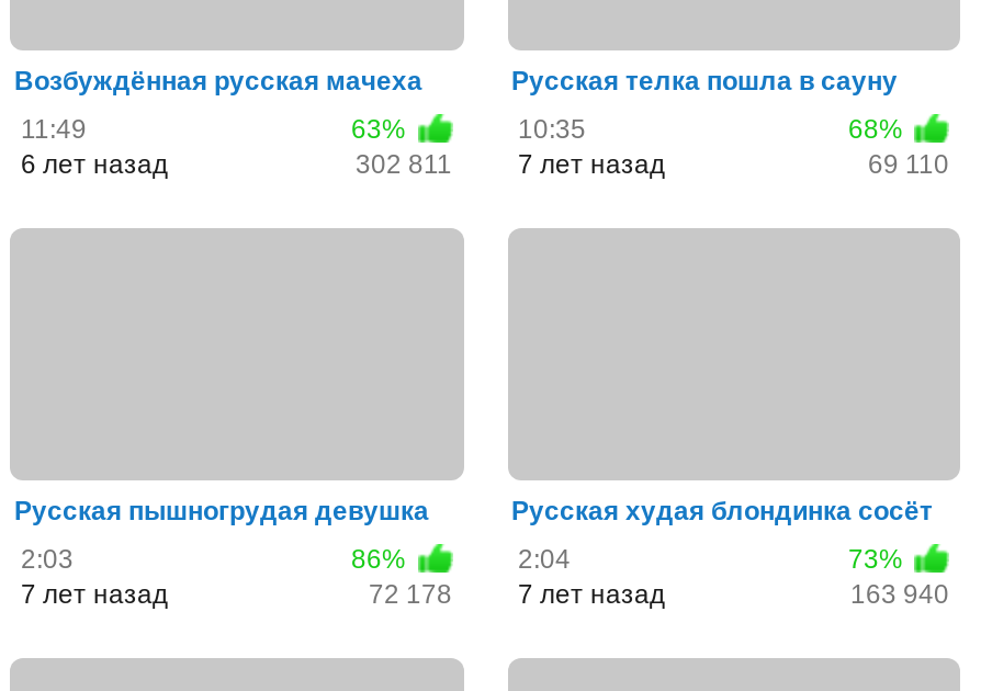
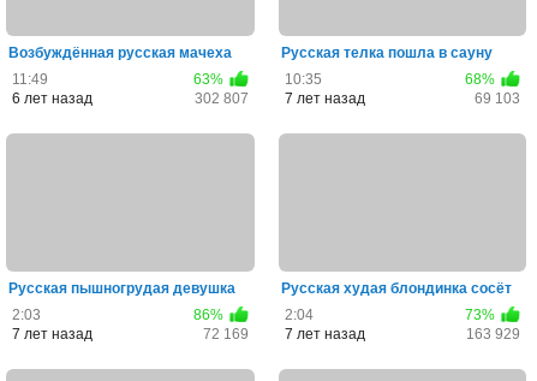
- 302 811
+ 302 807

- 69 110
+ 69 103

- 72 178
+ 72 169

- 163 940
+ 163 929
